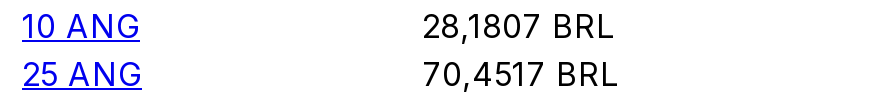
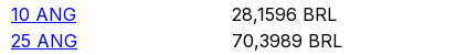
- 28,1807 BRL
+ 28,1596 BRL

- 70,4517 BRL
+ 70,3989 BRL
